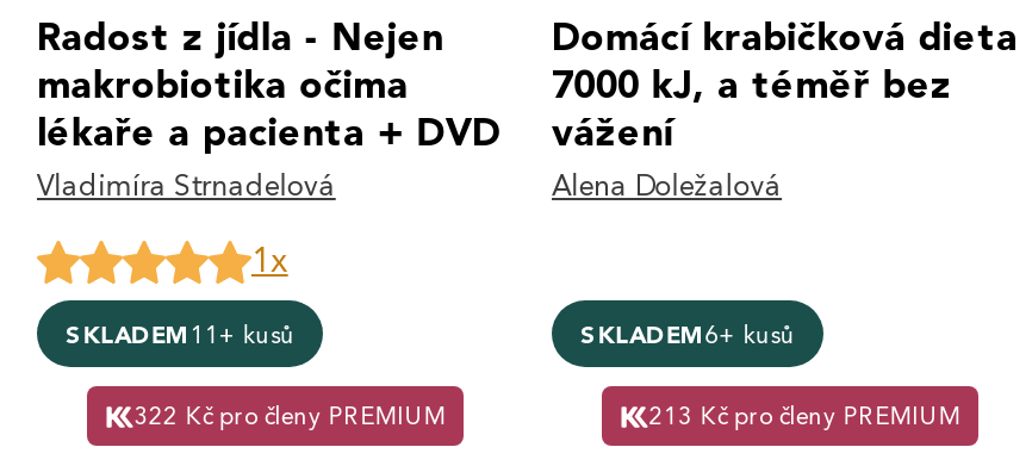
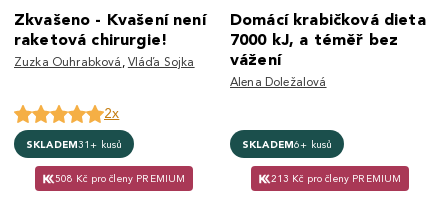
- Radost z jídla - Nejen
- makrobiotika očima
- lékaře a pacienta + DVD
- Vladimíra Strnadelová
+ Zkvašeno - Kvašení není
+ raketová chirurgie!
+ Zuzka Ouhrabková, Vláďa Sojka

- 1x
+ 2x

- SKLADEM 11+ kusů
+ SKLADEM 31+ kusů

- 322 Kč pro členy PREMIUM
+ 508 Kč pro členy PREMIUM
